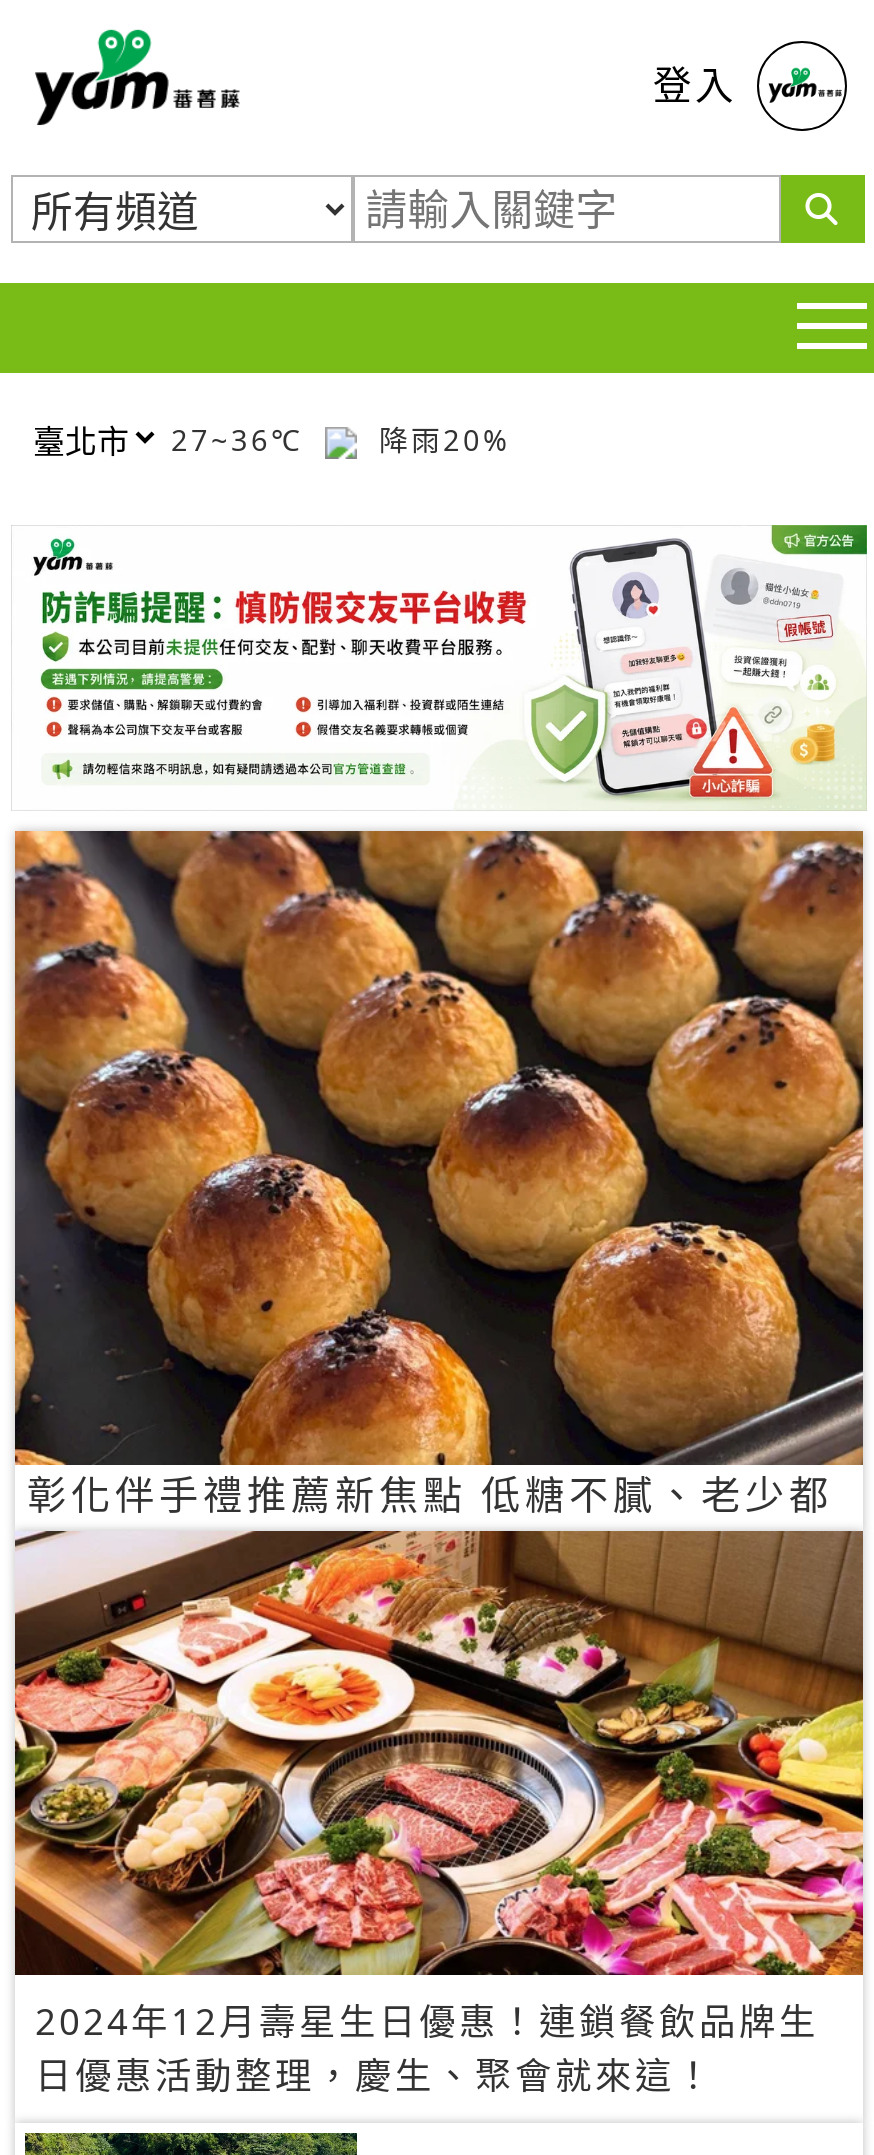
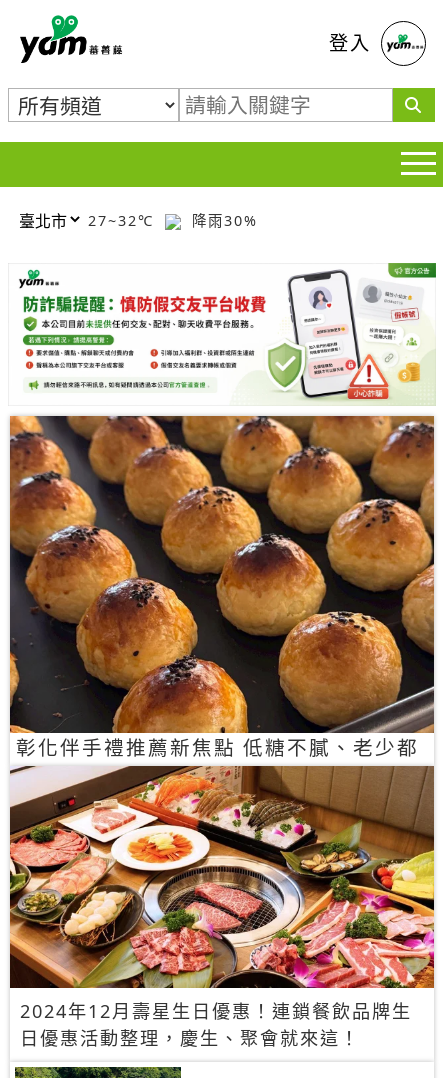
- 27~36℃
+ 27~32℃

- 降雨20%
+ 降雨30%
